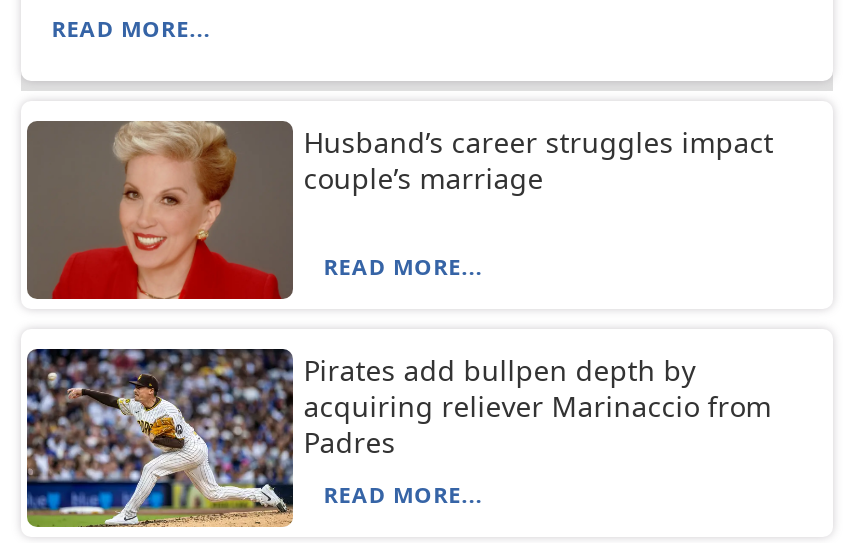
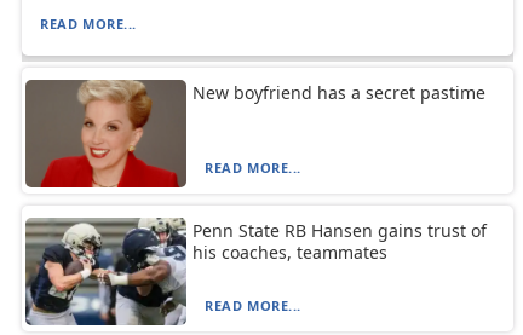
- Husband’s career struggles impact
- couple’s marriage
+ New boyfriend has a secret pastime

- [image]
- Pirates add bullpen depth by
- acquiring reliever Marinaccio from
- Padres
+ [image]
+ Penn State RB Hansen gains trust of
+ his coaches, teammates
